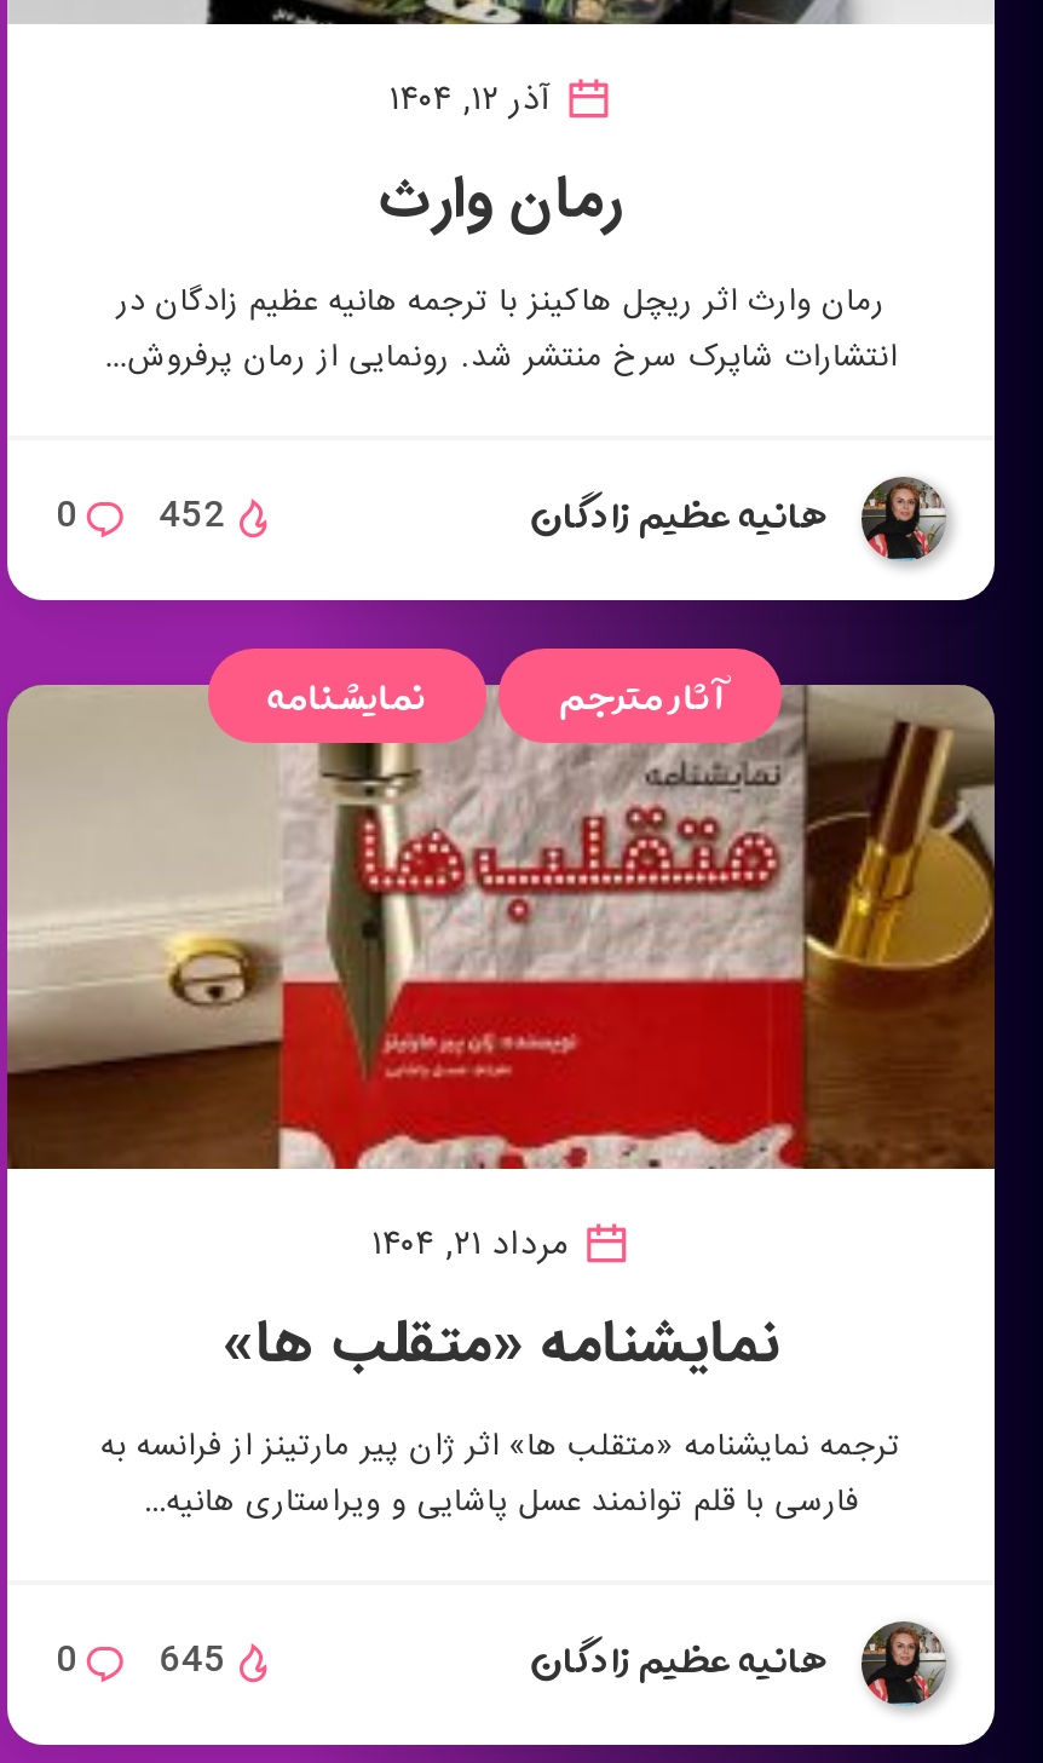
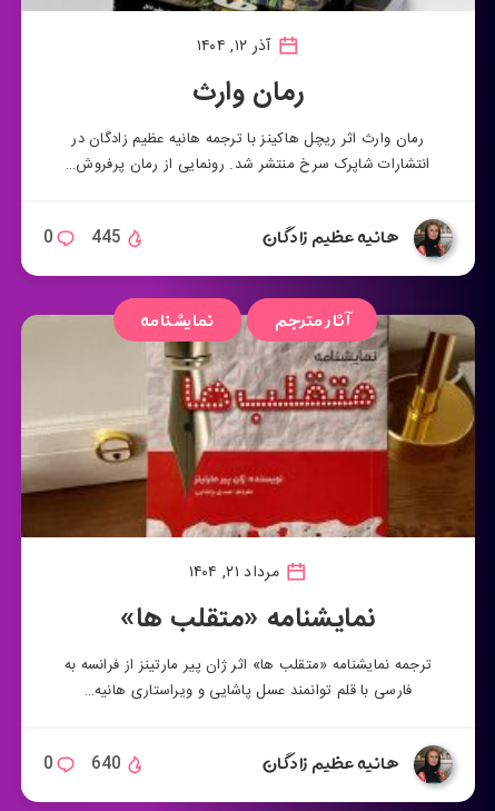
- 0 452
+ 0 445

- 0 645
+ 0 640
